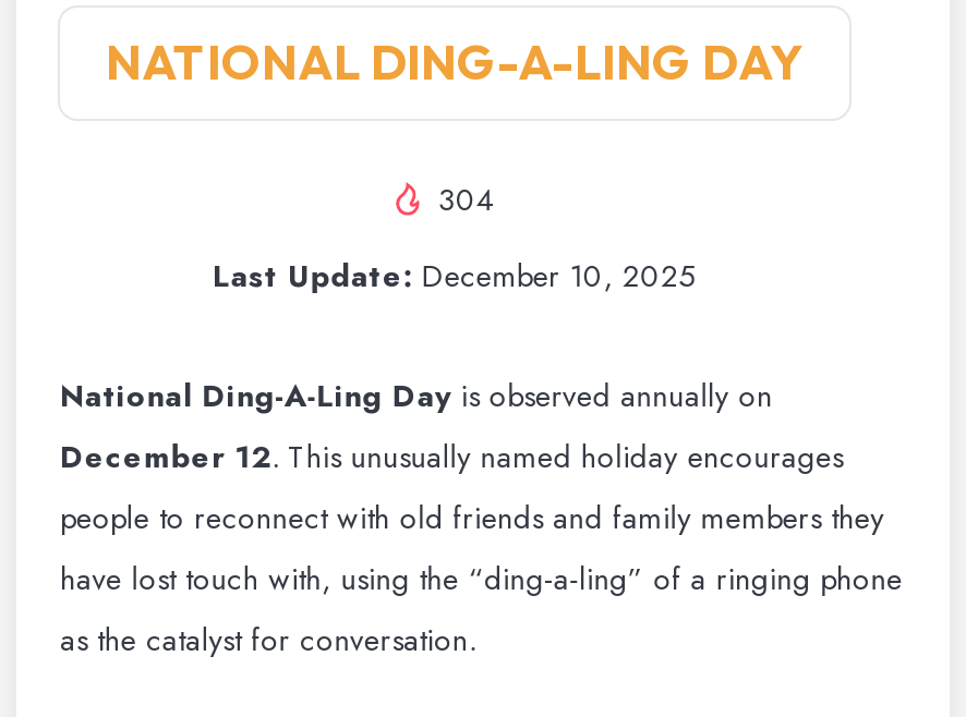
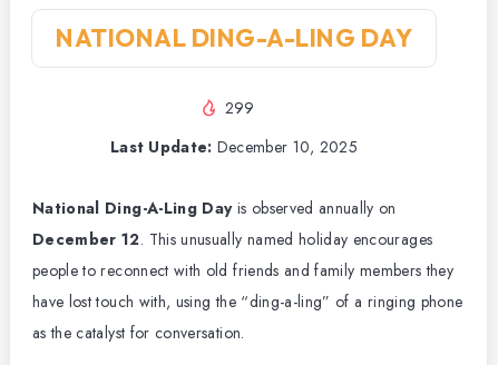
- 304
+ 299
